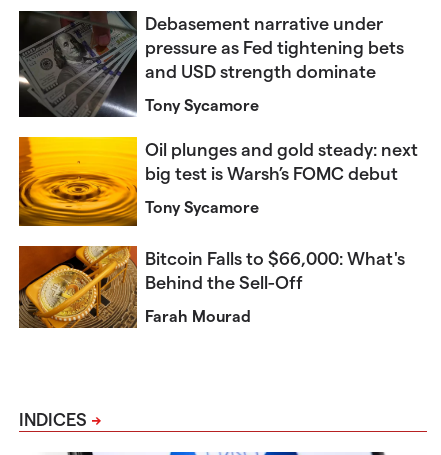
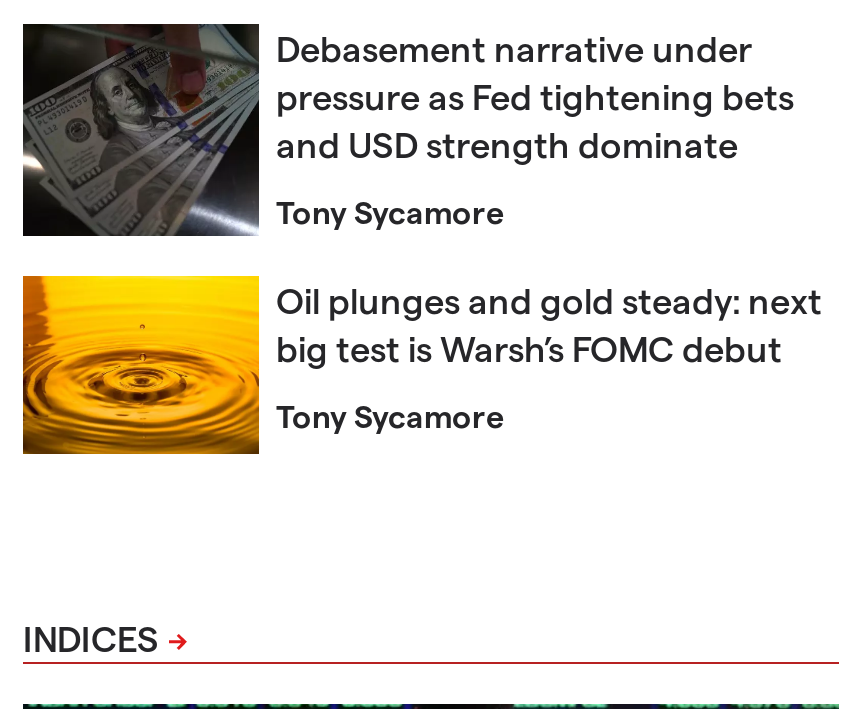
- [image]
- Bitcoin Falls to $66,000: What's
- Behind the Sell-Off
- Farah Mourad
